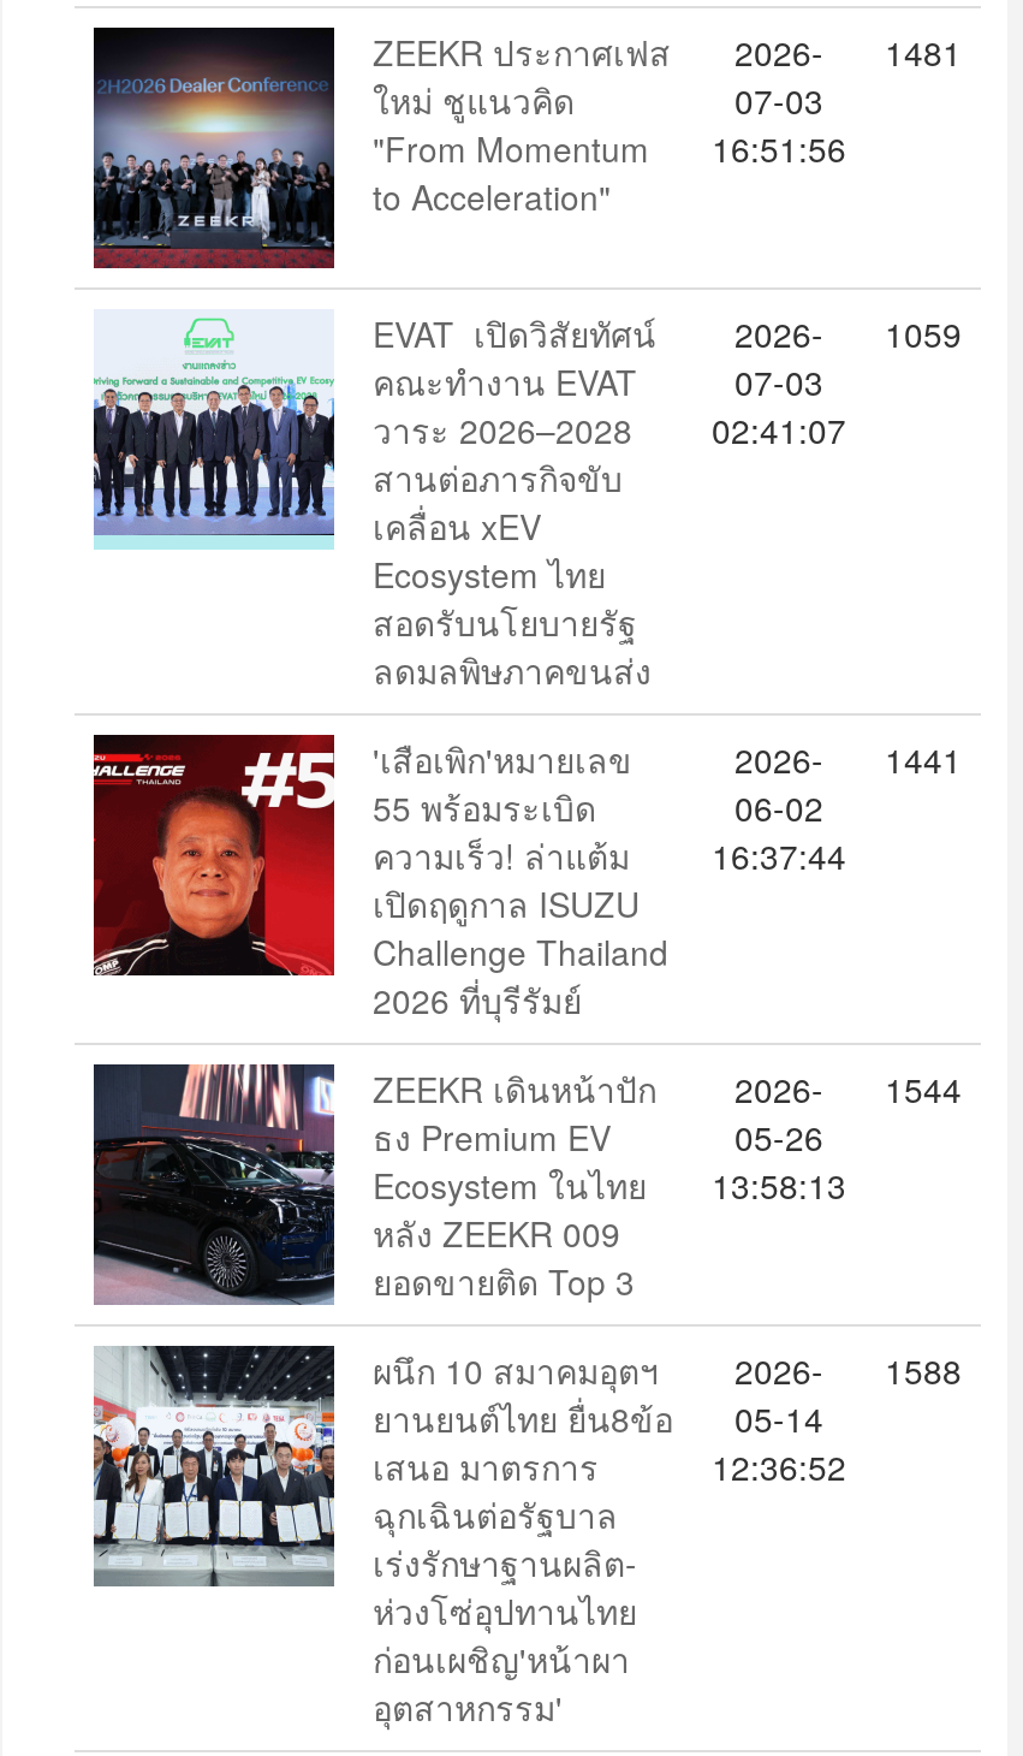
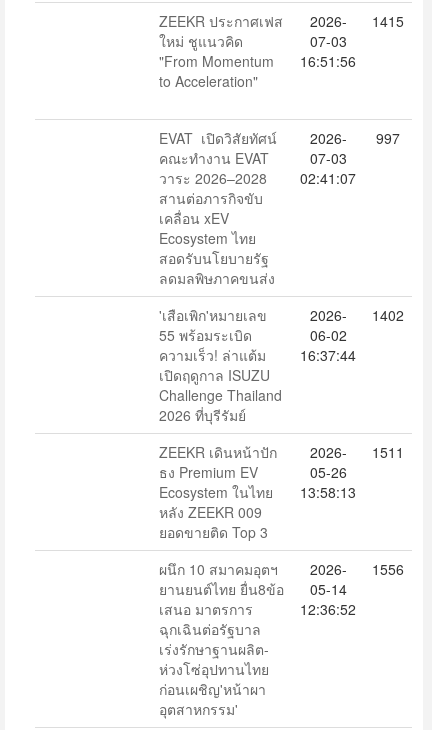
- [image]

- ZEEKR ประกาศเฟส 2026- 1481
+ ZEEKR ประกาศเฟส 2026- 1415

- [image]

- EVAT เปิดวิสัยทัศน์ 2026- 1059
+ EVAT เปิดวิสัยทัศน์ 2026- 997

- [image]

- 2026- 1441
+ 2026- 1402

- [image]

- ZEEKR เดินหน้าปัก 2026- 1544
+ ZEEKR เดินหน้าปัก 2026- 1511

- [image]

- ผนึก 10 สมาคมอุตฯ 2026- 1588
+ ผนึก 10 สมาคมอุตฯ 2026- 1556
